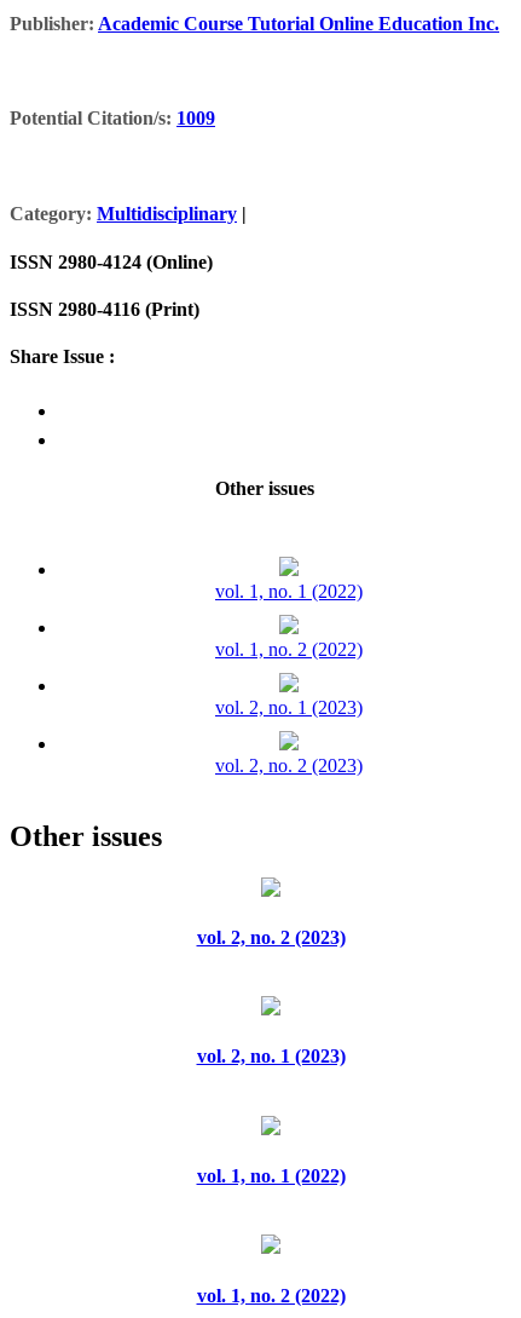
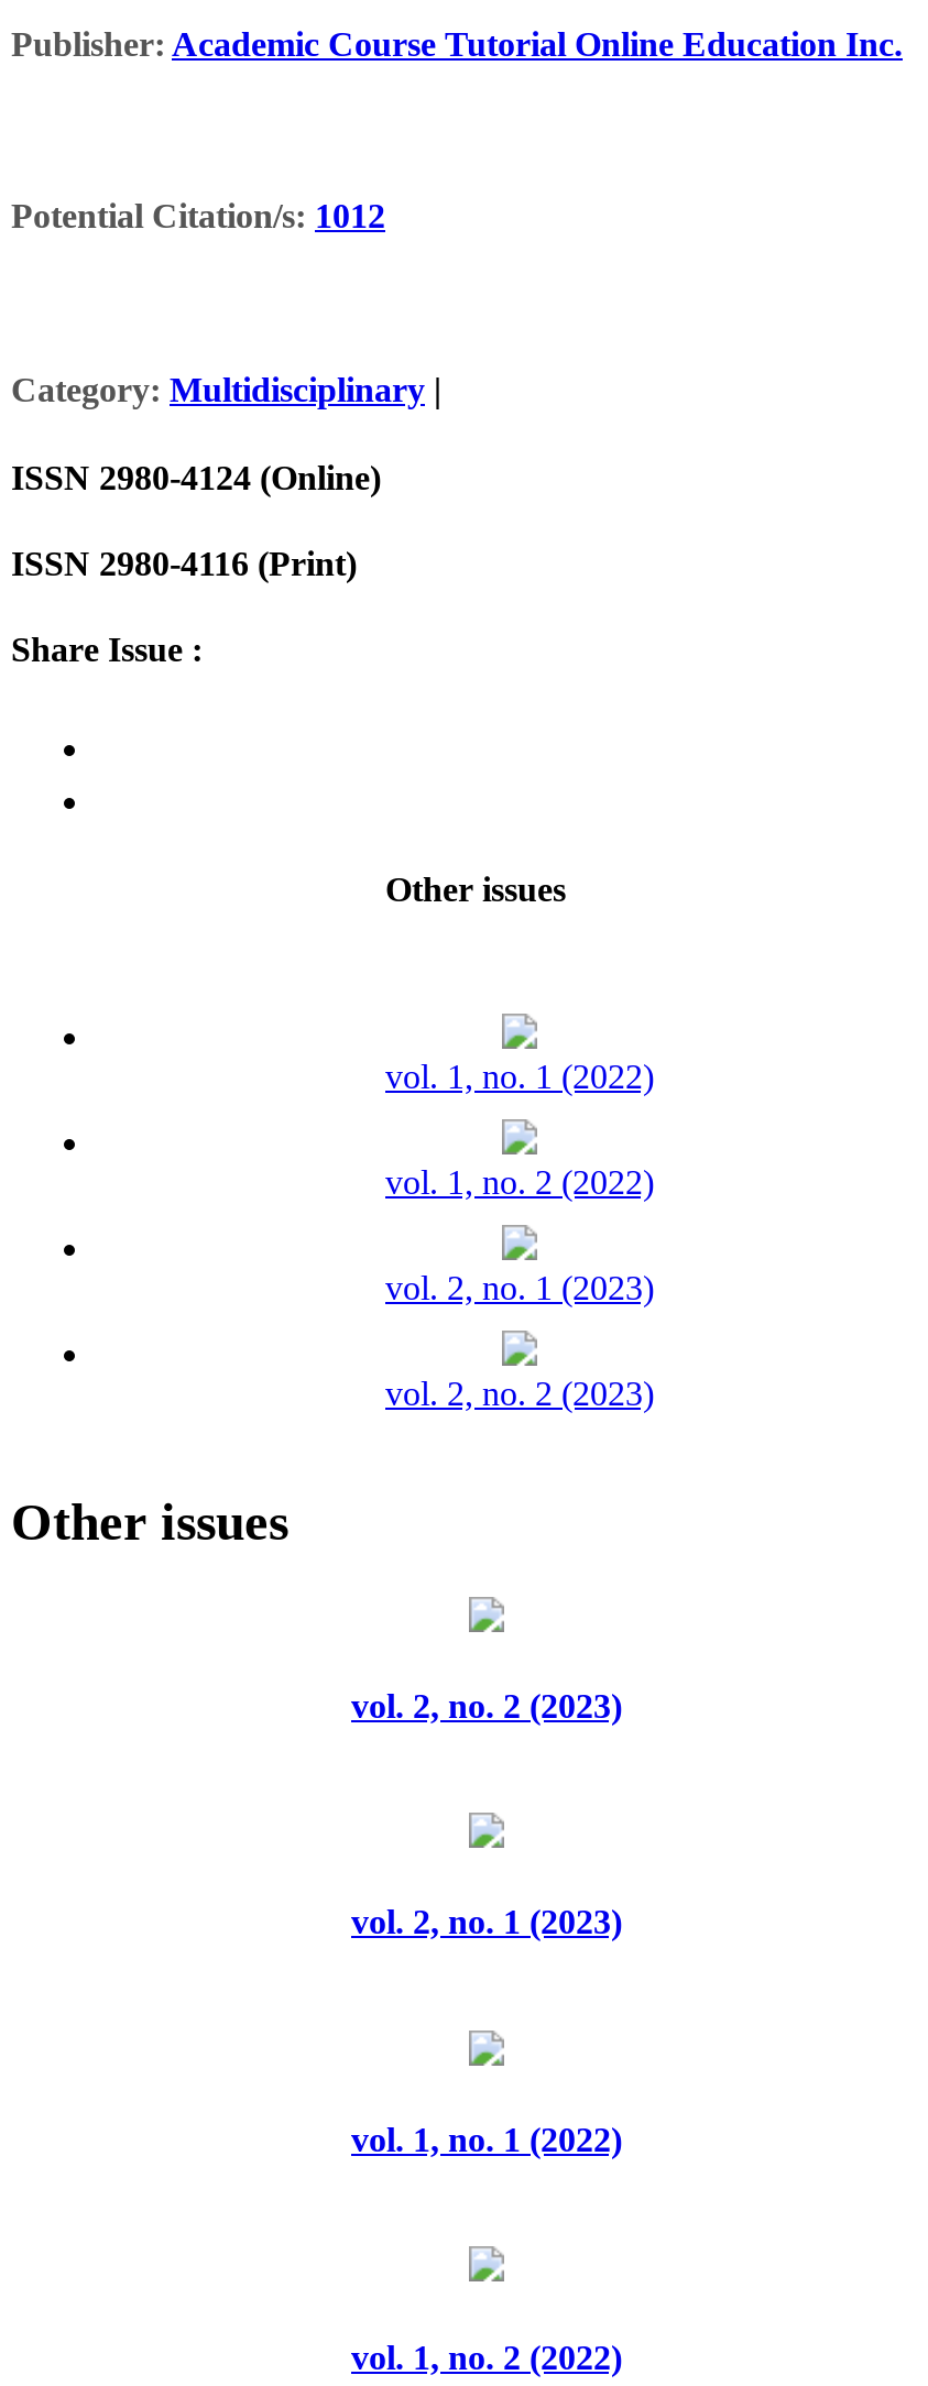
- Potential Citation/s: 1009
+ Potential Citation/s: 1012
